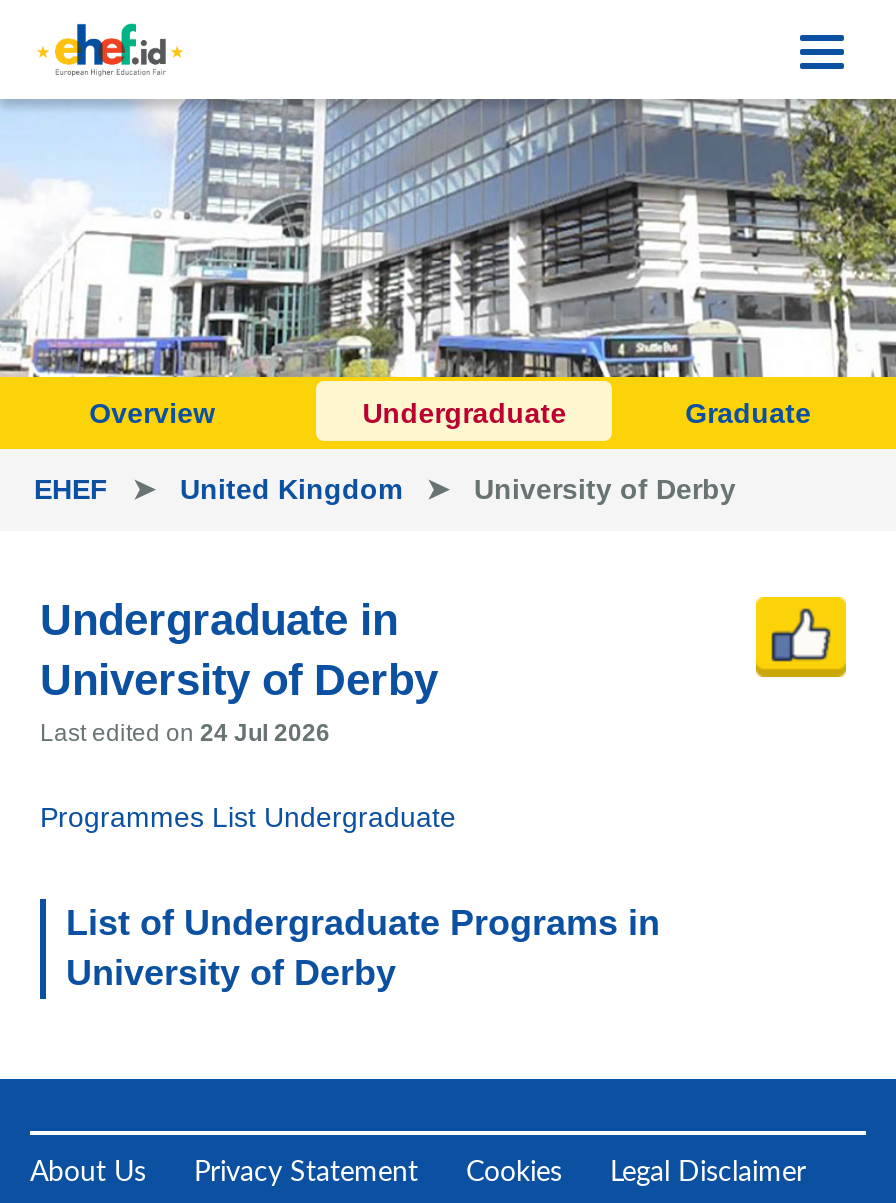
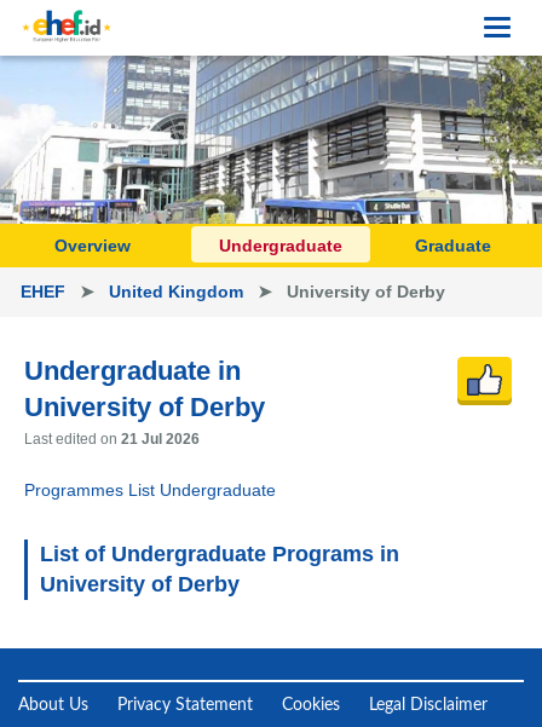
- Last edited on 24 Jul 2026
+ Last edited on 21 Jul 2026
